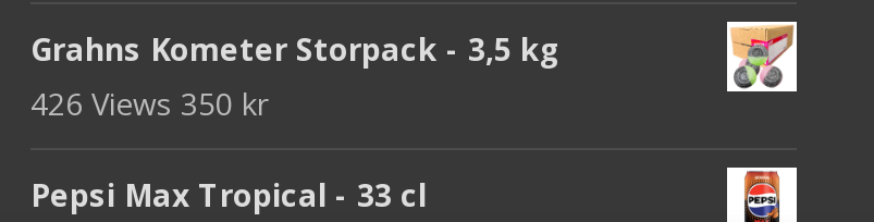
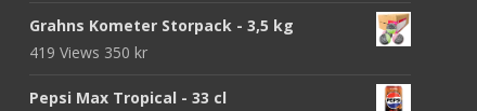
- 426 Views 350 kr
+ 419 Views 350 kr
